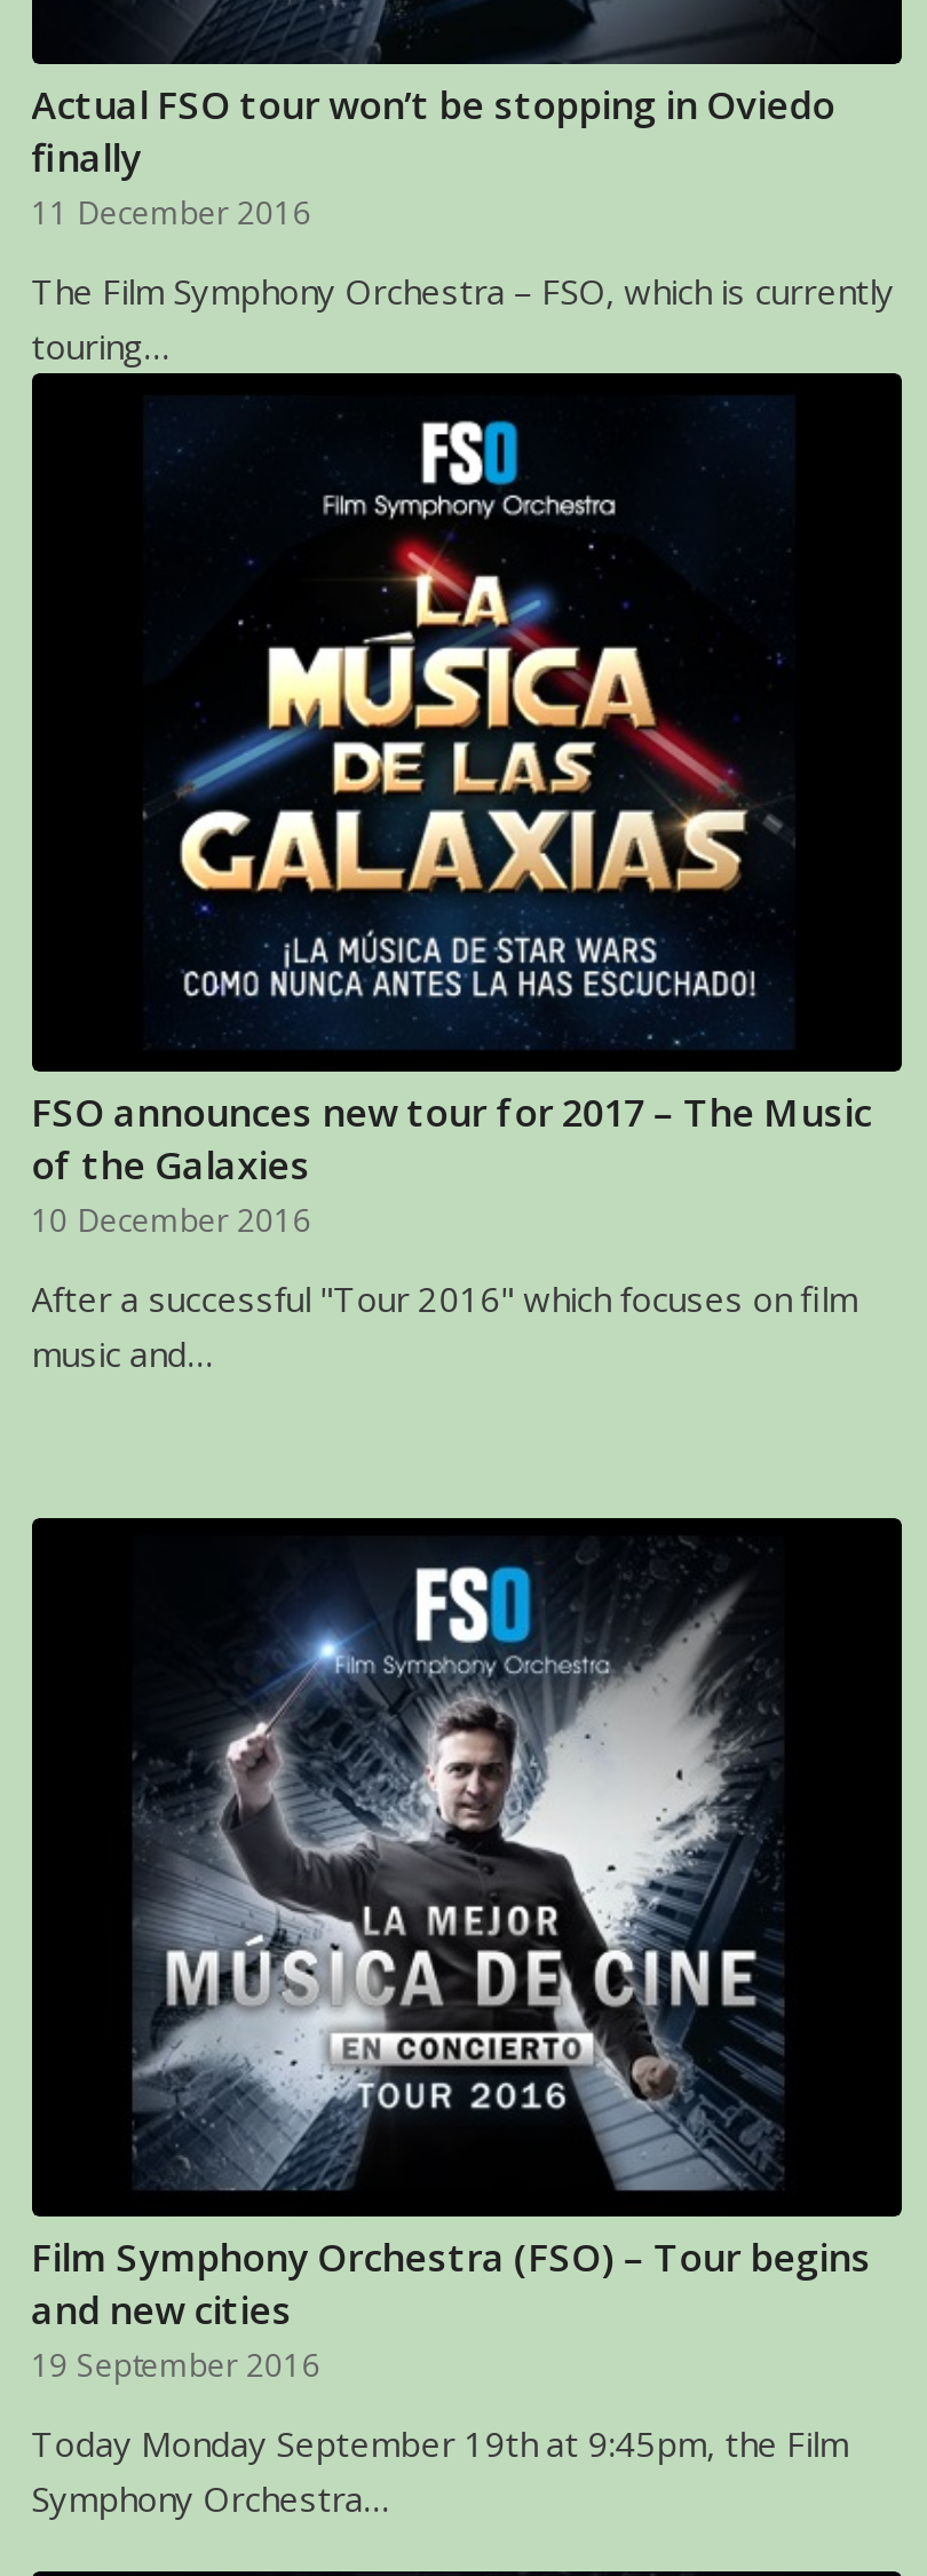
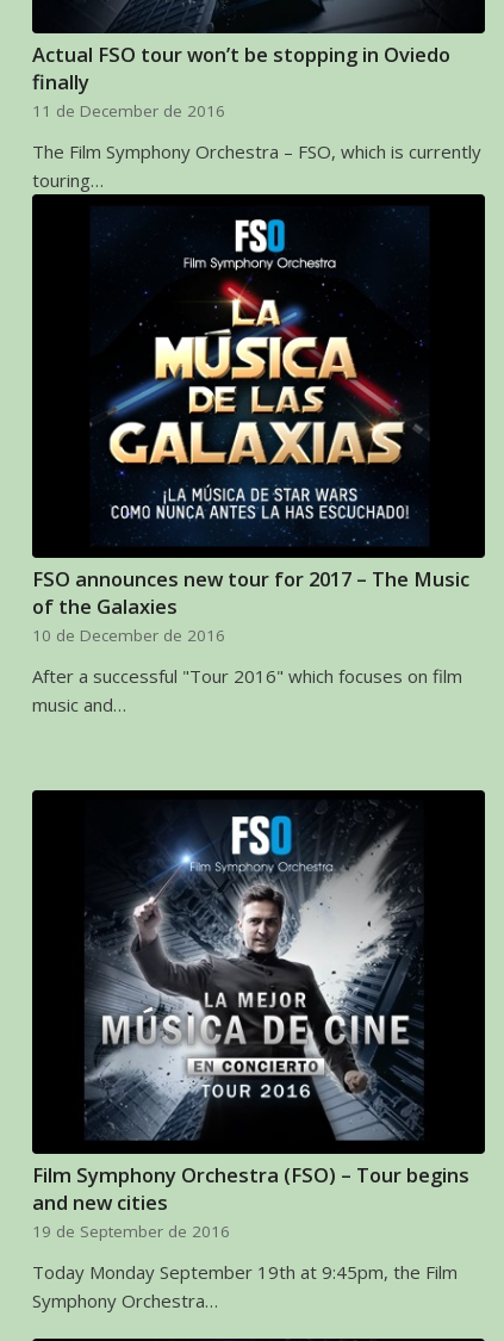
- 11 December 2016
+ 11 de December de 2016

- 10 December 2016
+ 10 de December de 2016

- 19 September 2016
+ 19 de September de 2016
